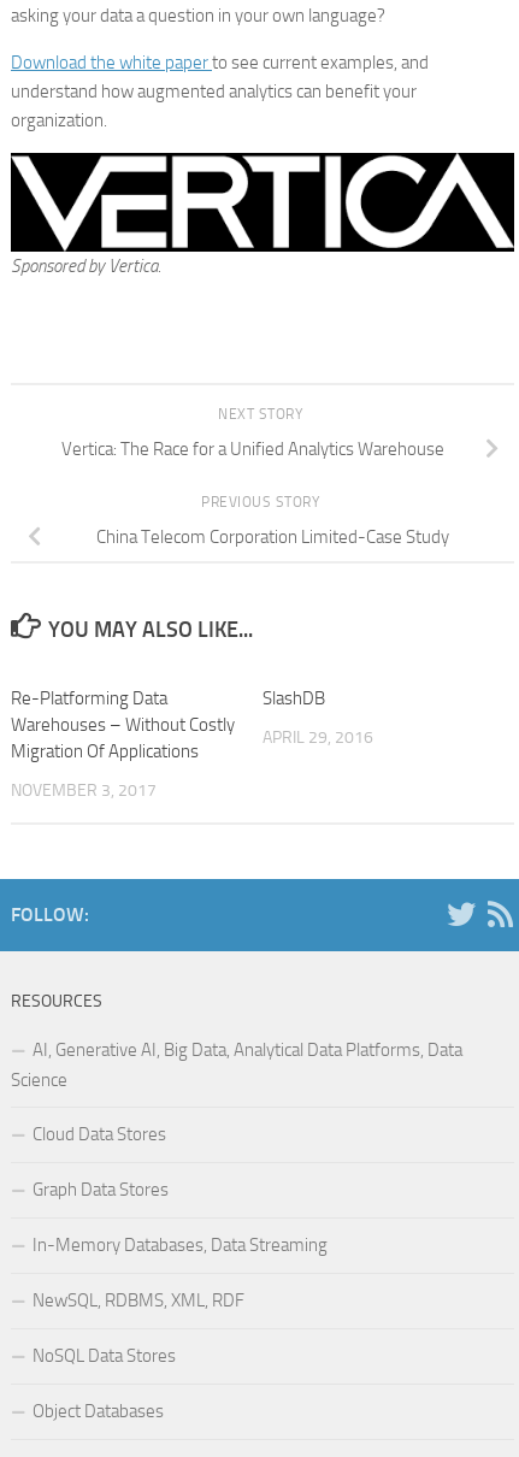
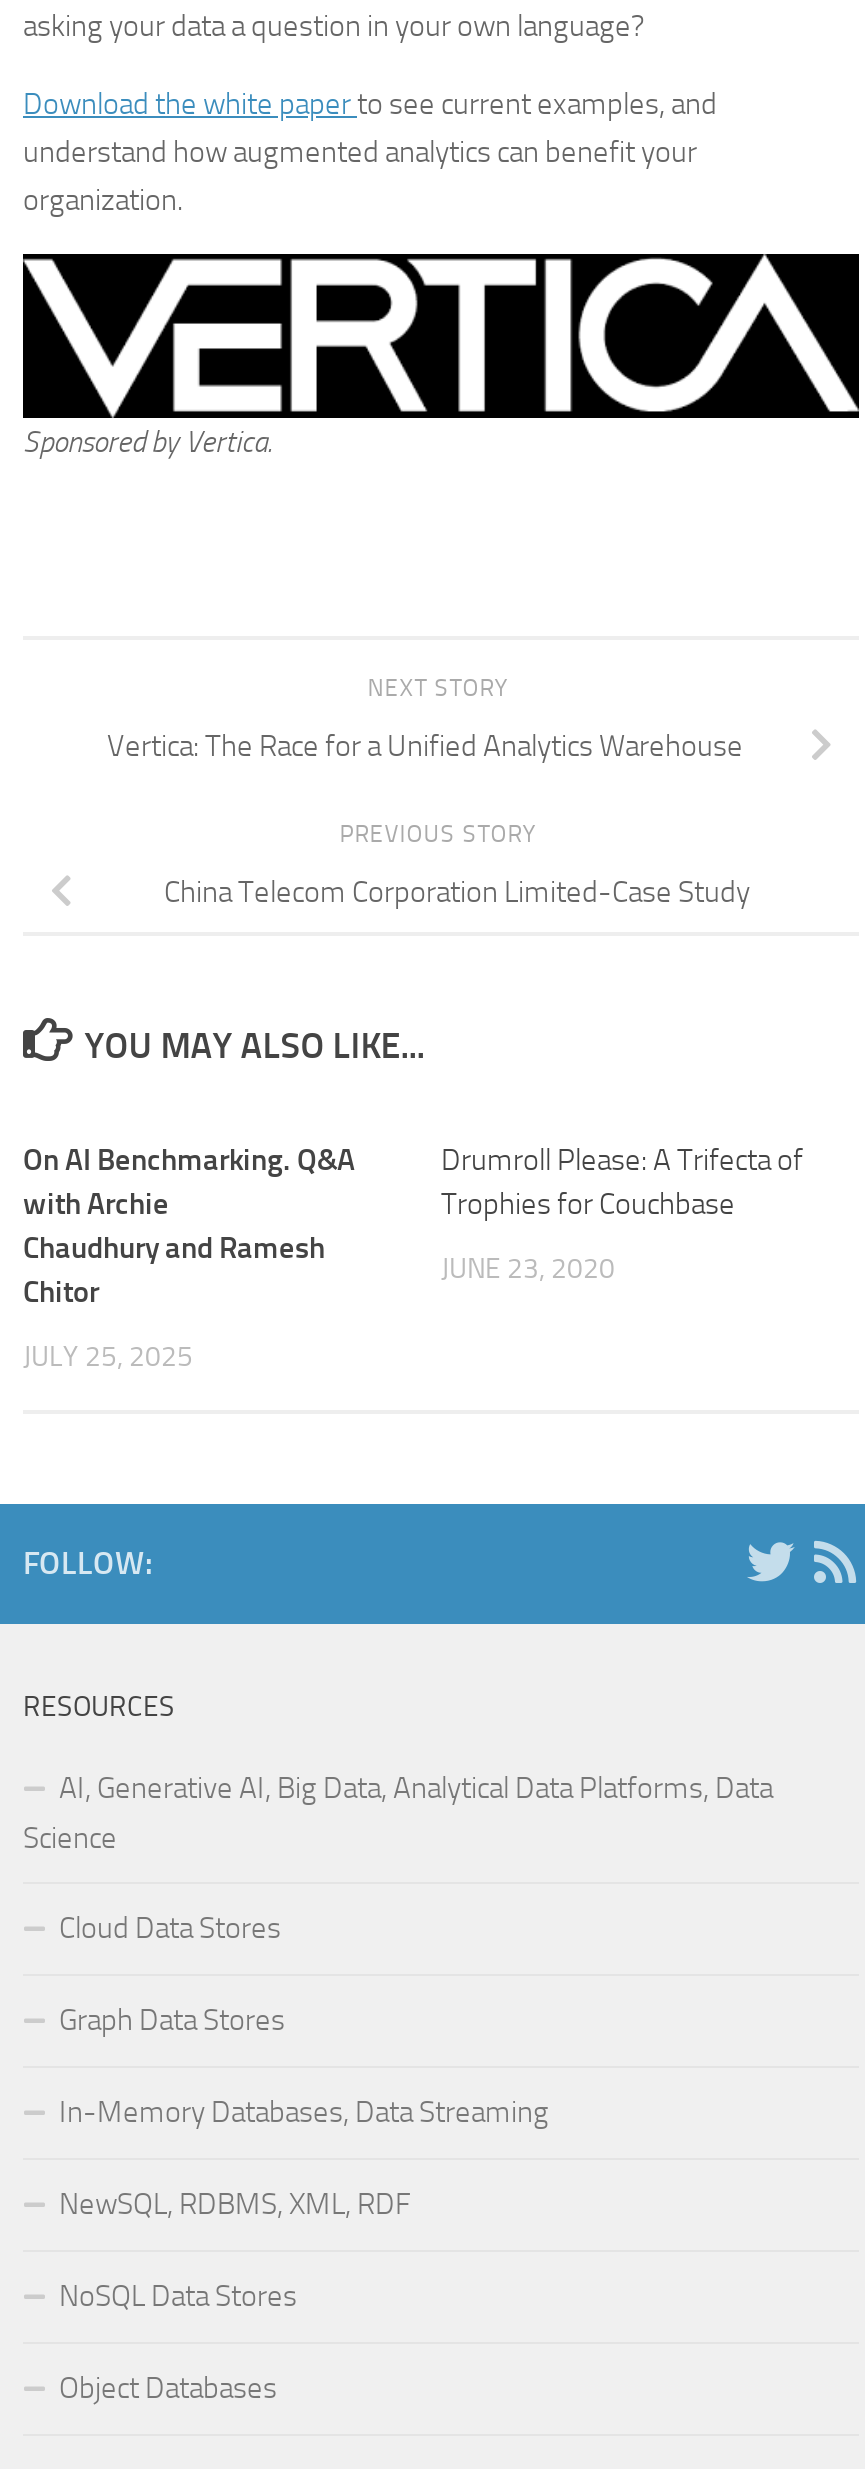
- Re-Platforming Data
- Warehouses – Without Costly
- Migration Of Applications
+ On AI Benchmarking. Q&A
+ with Archie
+ Chaudhury and Ramesh
+ Chitor

- SlashDB
+ Drumroll Please: A Trifecta of
+ Trophies for Couchbase

- APRIL 29, 2016
+ JUNE 23, 2020

- NOVEMBER 3, 2017
+ JULY 25, 2025
